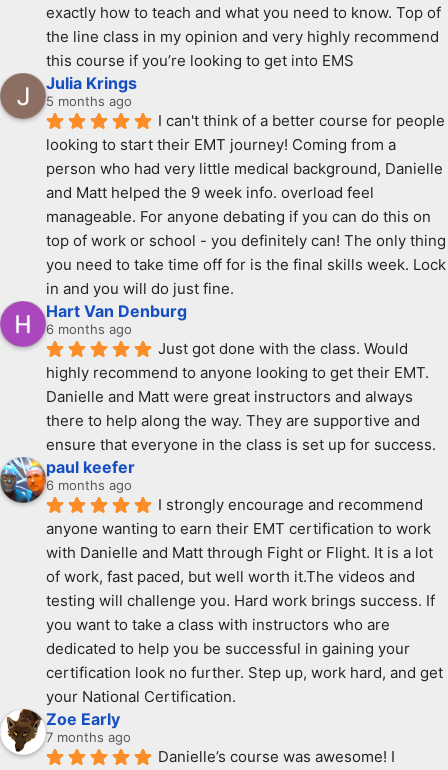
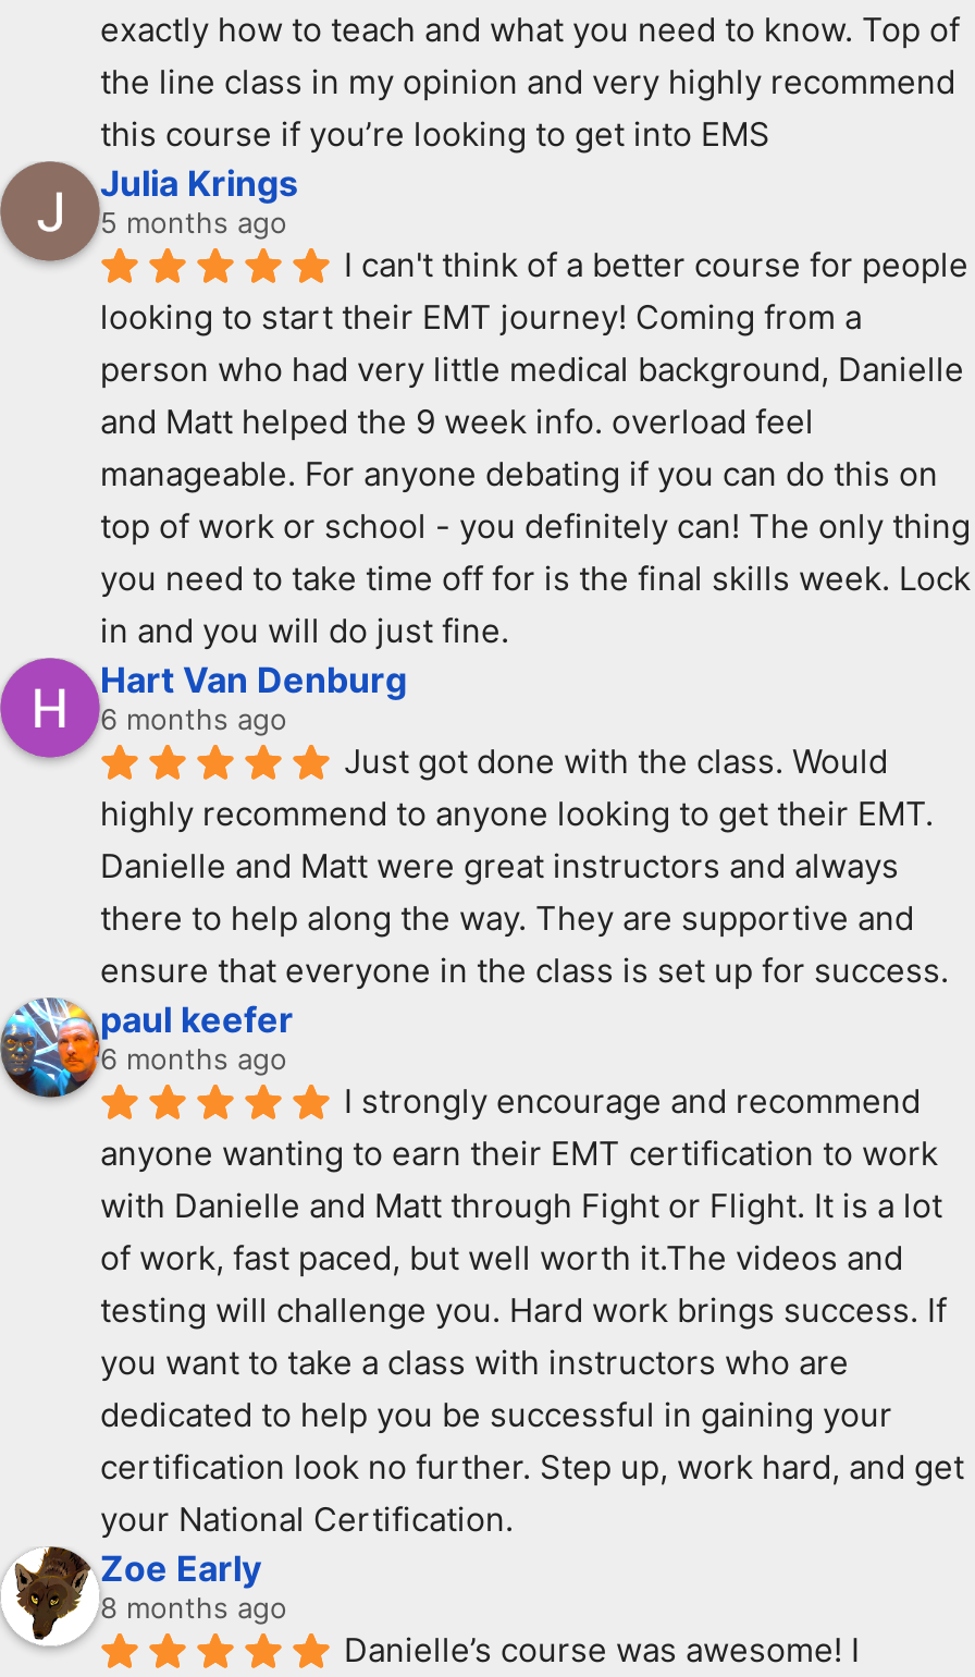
- 7 months ago
+ 8 months ago
